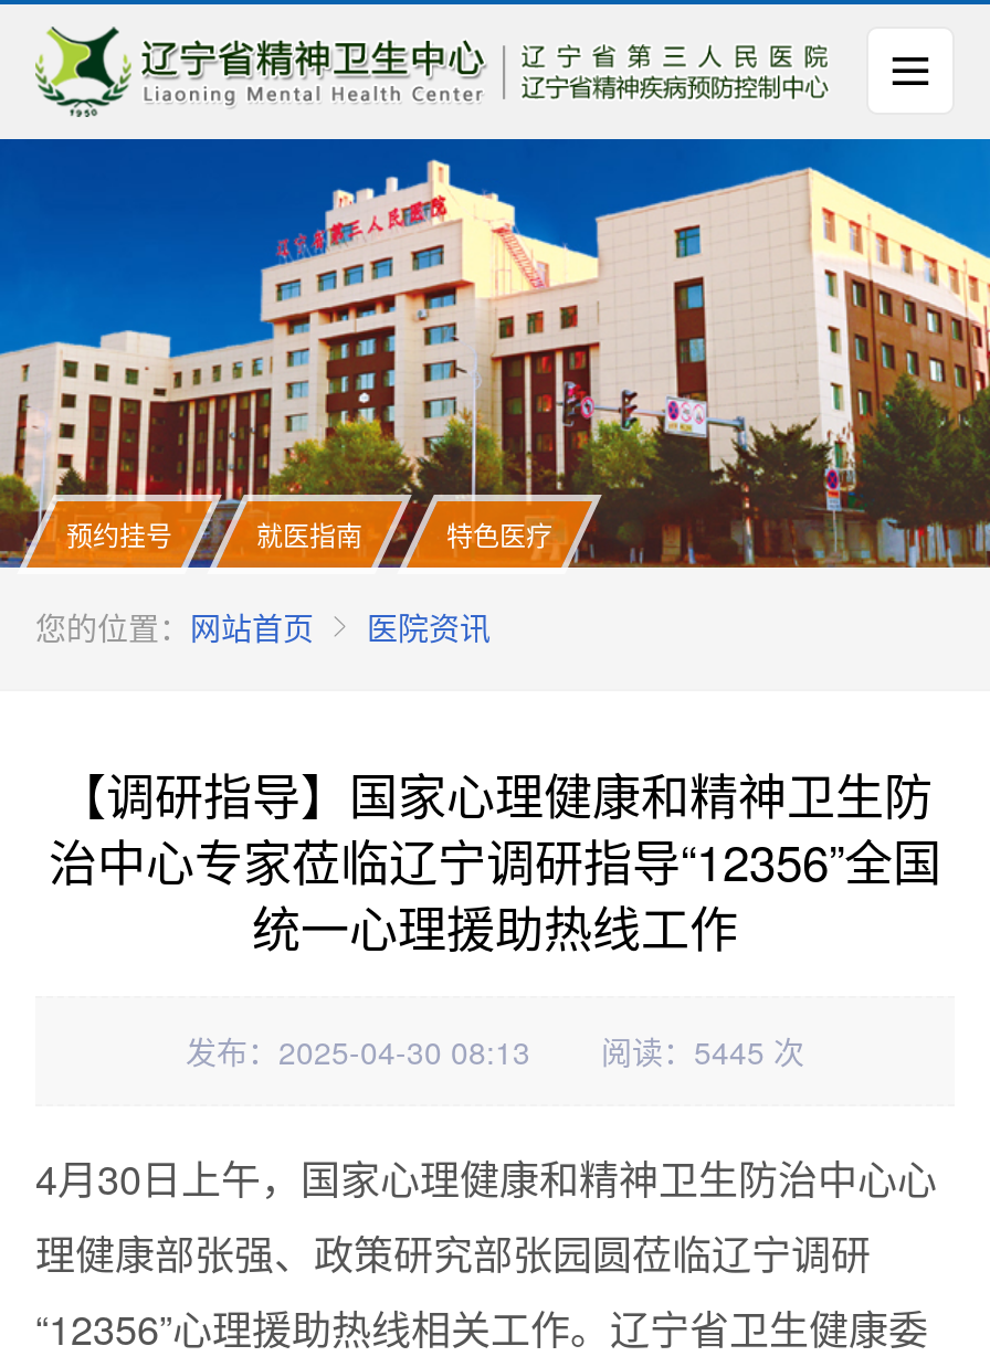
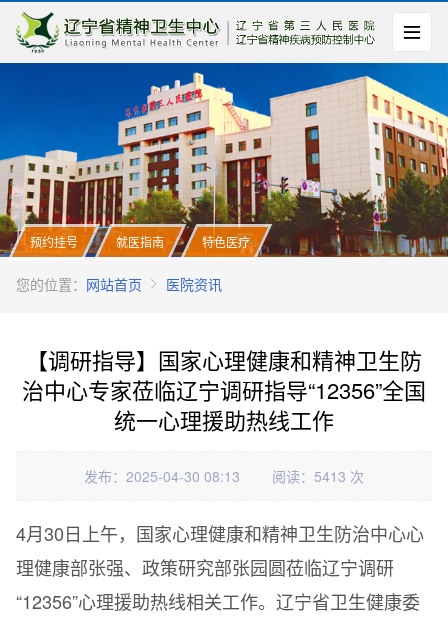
- 发布：2025-04-30 08:13 阅读：5445 次
+ 发布：2025-04-30 08:13 阅读：5413 次
